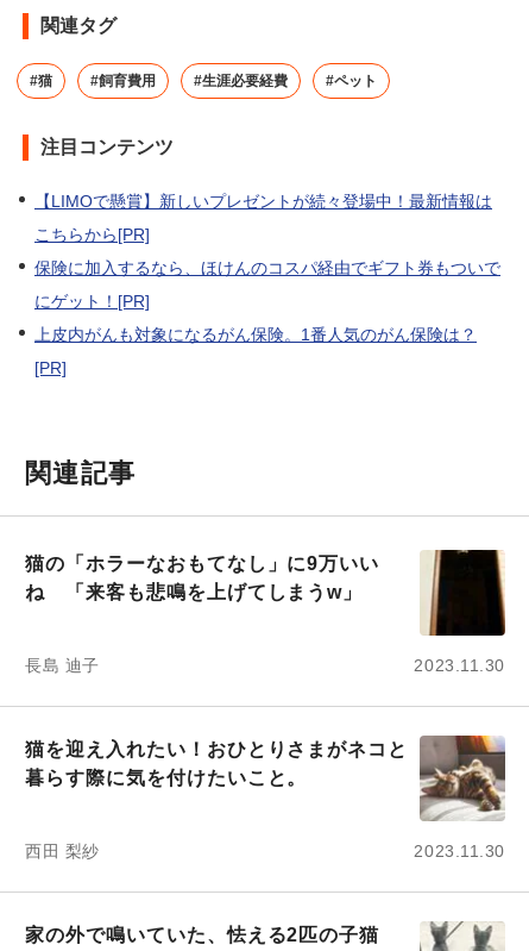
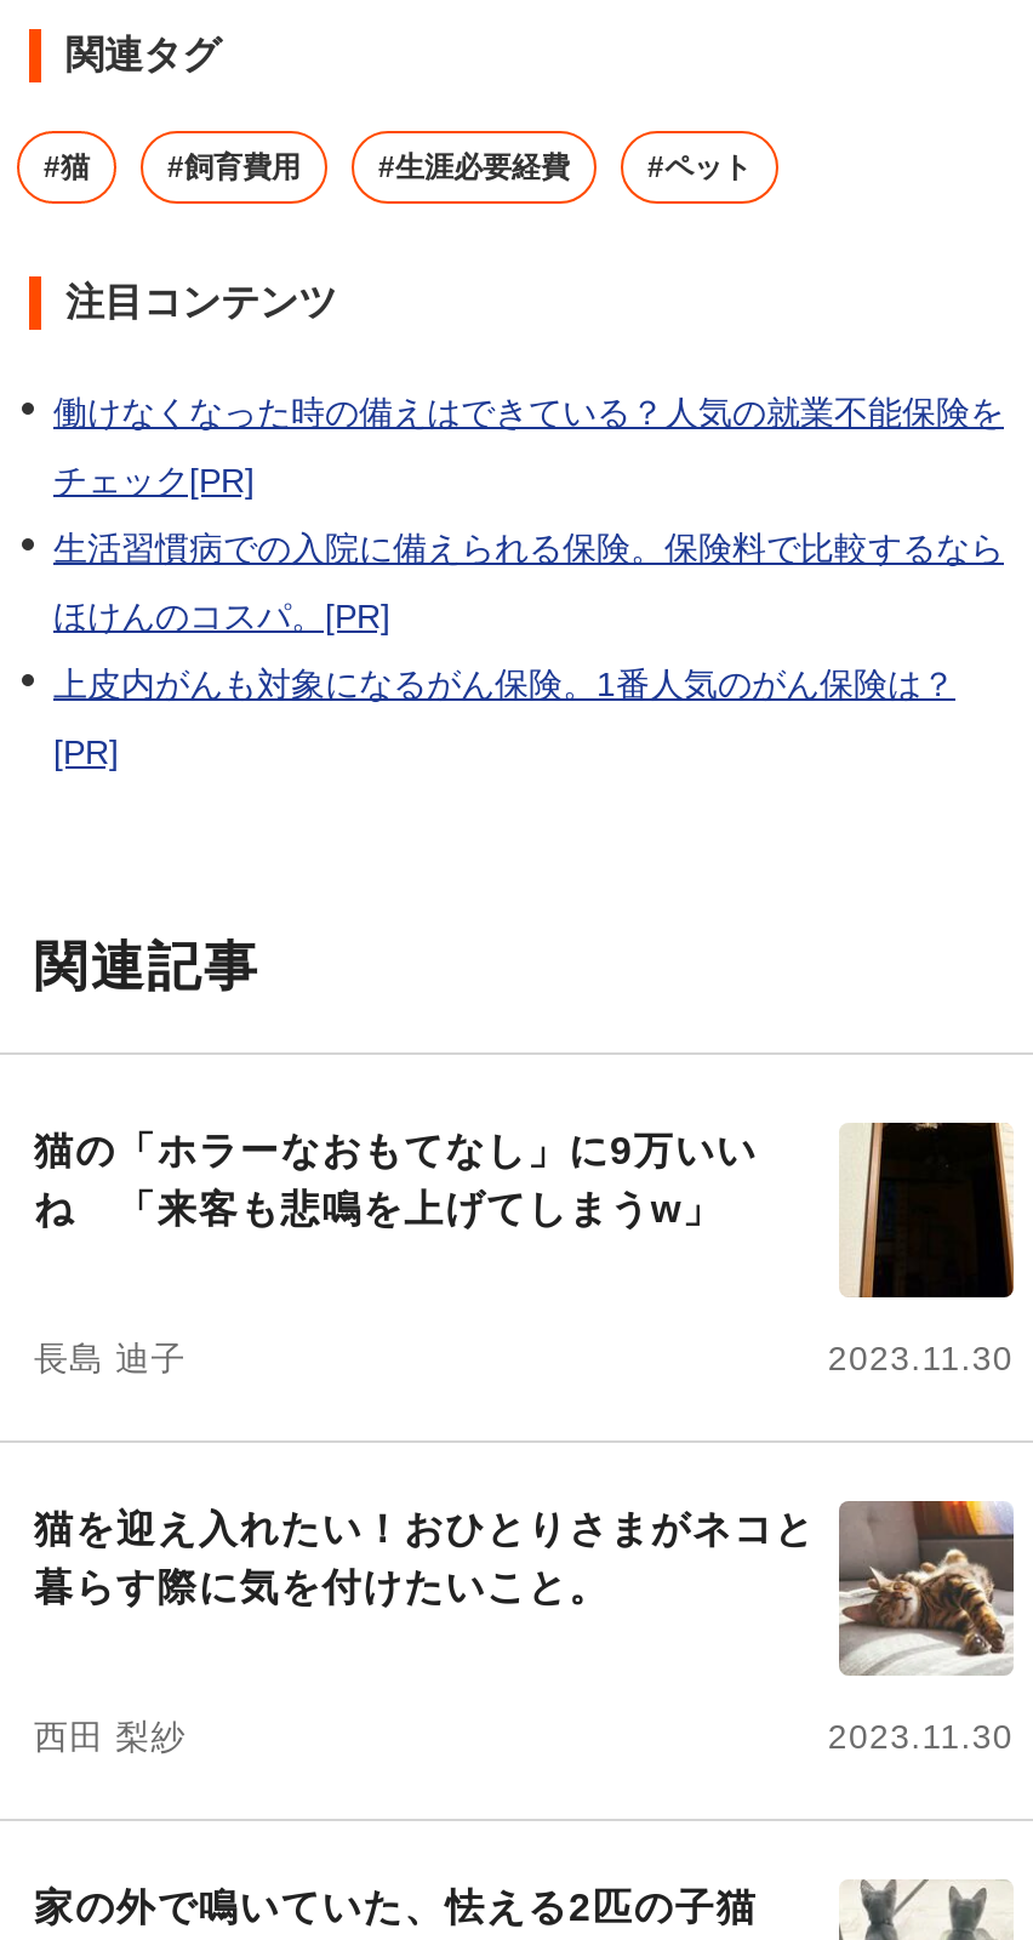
- 【LIMOで懸賞】新しいプレゼントが続々登場中！最新情報は
+ 働けなくなった時の備えはできている？人気の就業不能保険を

- こちらから[PR]
+ チェック[PR]

- 保険に加入するなら、ほけんのコスパ経由でギフト券もついで
+ 生活習慣病での入院に備えられる保険。保険料で比較するなら

- にゲット！[PR]
+ ほけんのコスパ。[PR]
